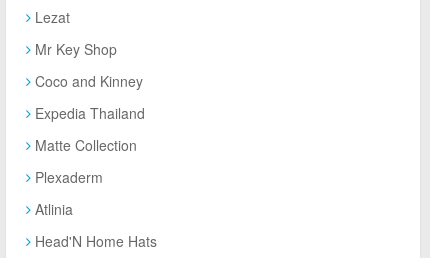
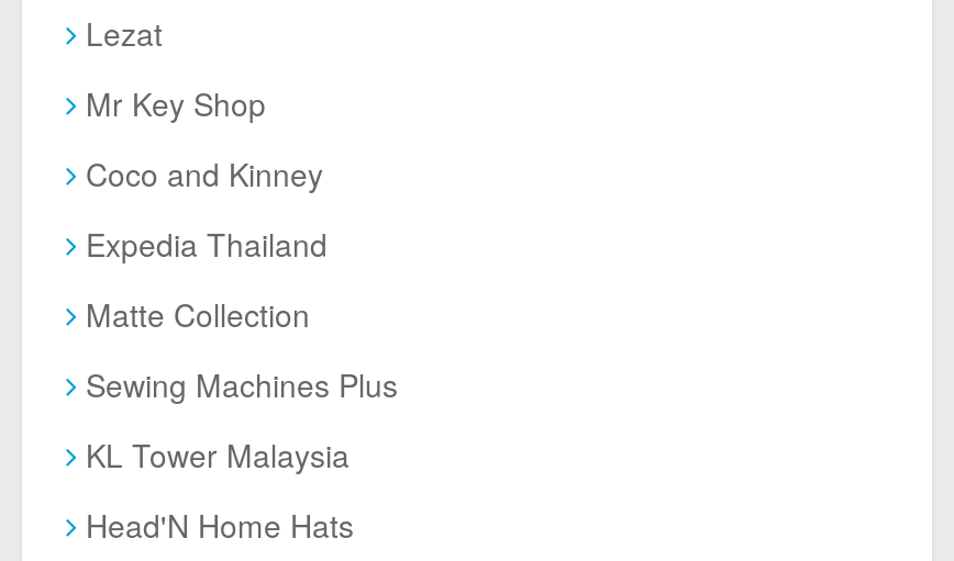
- Plexaderm
+ Sewing Machines Plus

- Atlinia
+ KL Tower Malaysia
